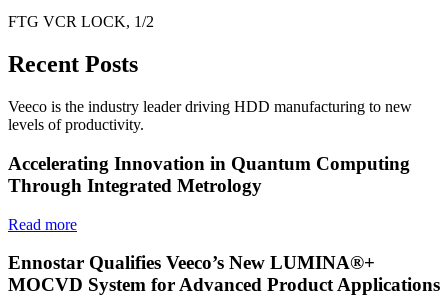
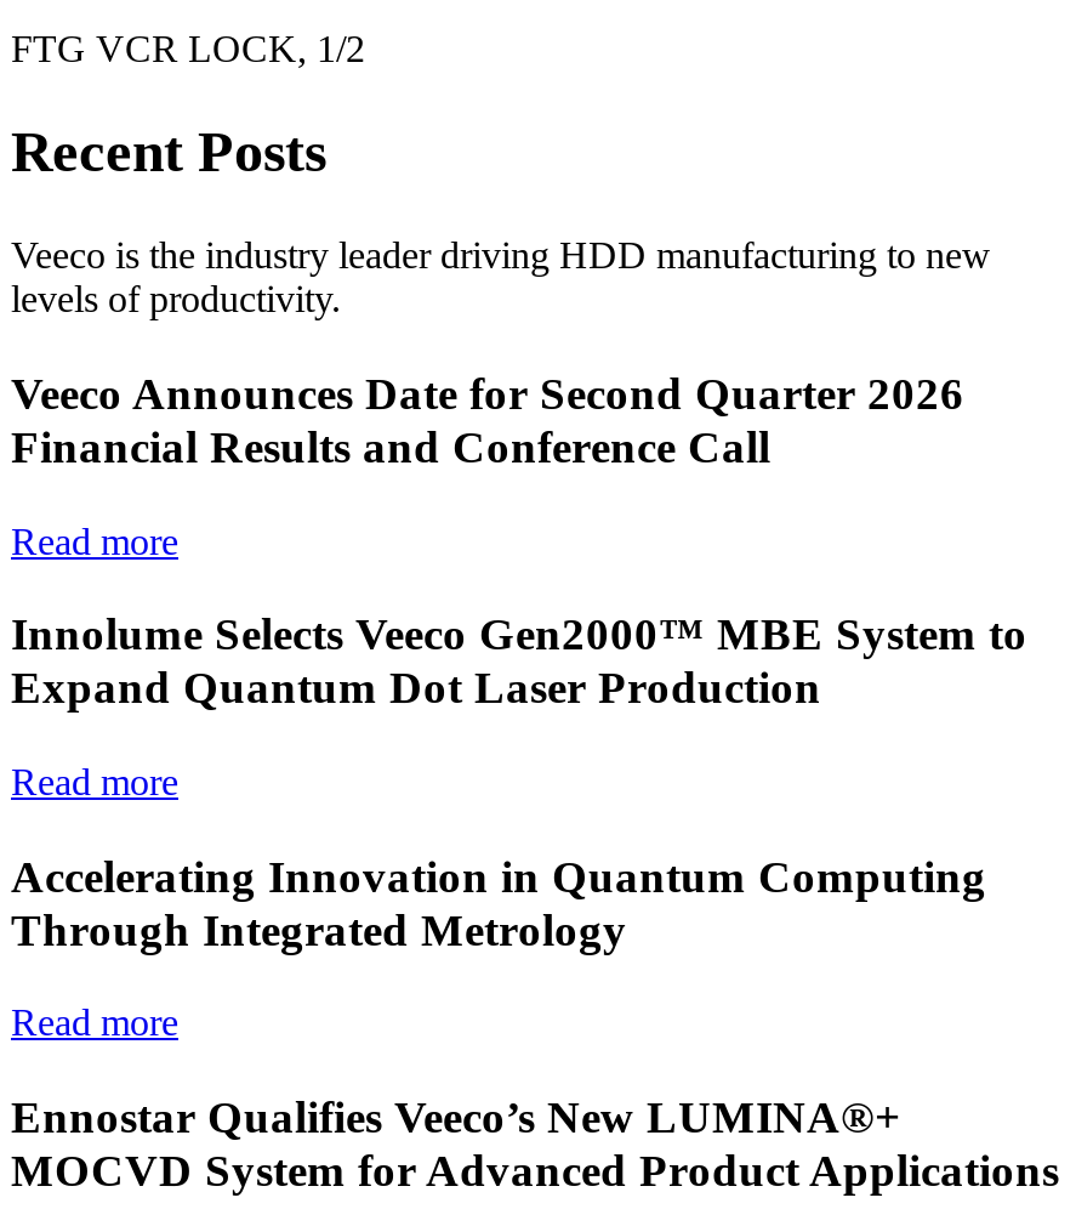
+ Veeco Announces Date for Second Quarter 2026
+ Financial Results and Conference Call
+ Read more
+ Innolume Selects Veeco Gen2000™ MBE System to
+ Expand Quantum Dot Laser Production
+ Read more
